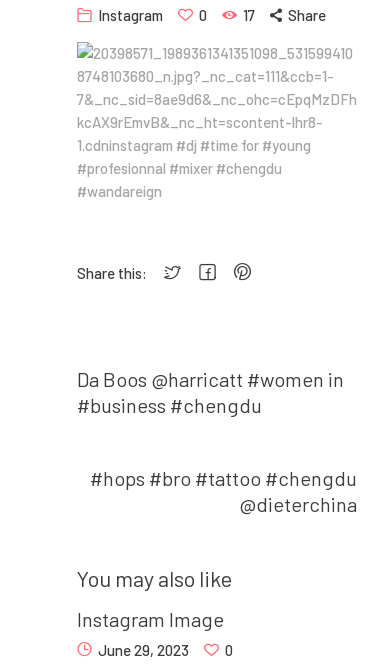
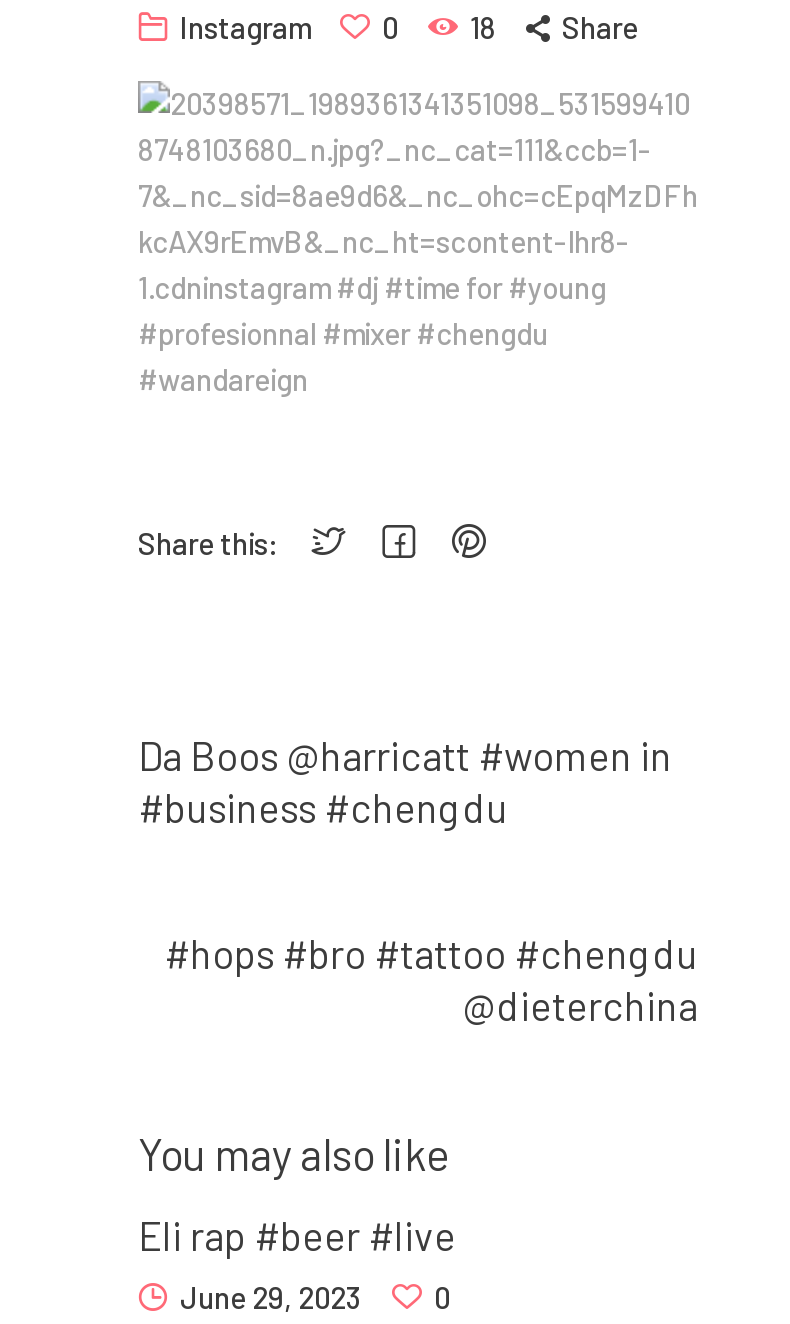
- 17
+ 18

- Instagram Image
+ Eli rap #beer #live
